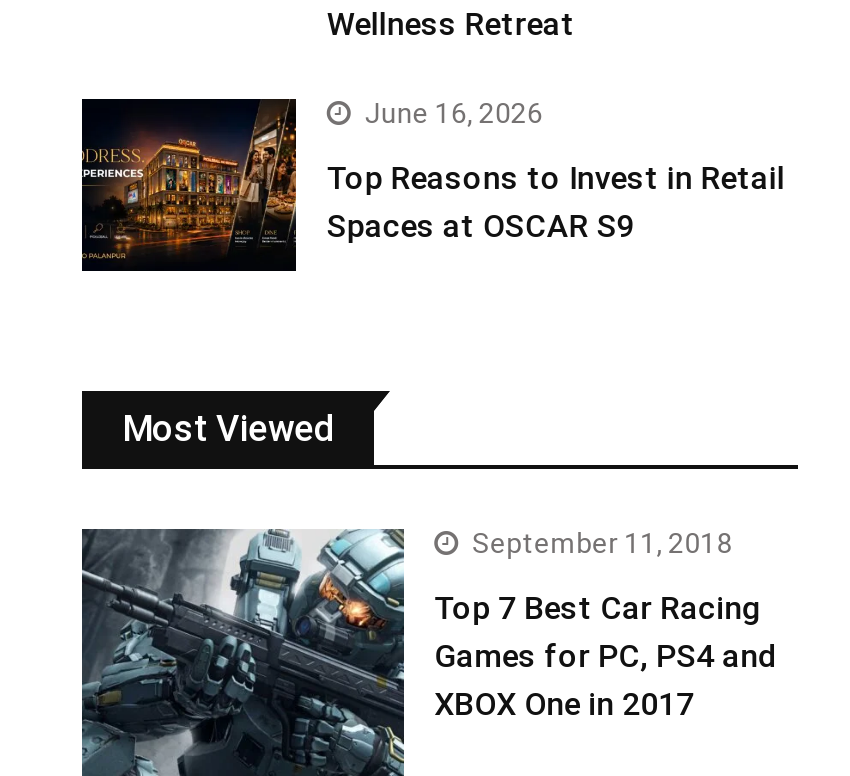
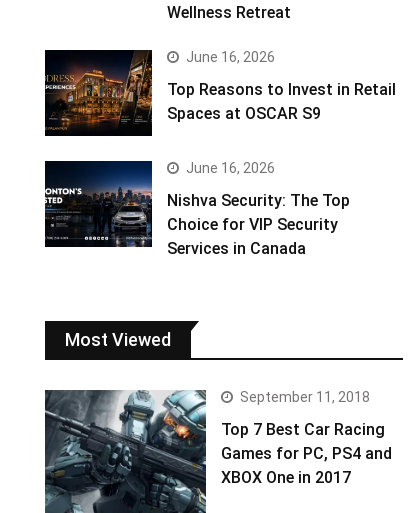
+ [image]
+ June 16, 2026
+ Nishva Security: The Top
+ Choice for VIP Security
+ Services in Canada
